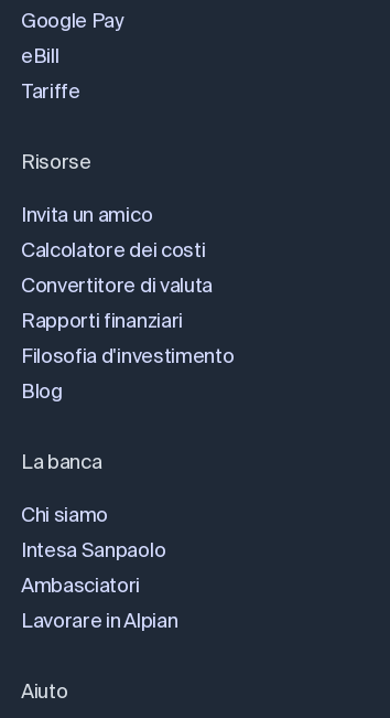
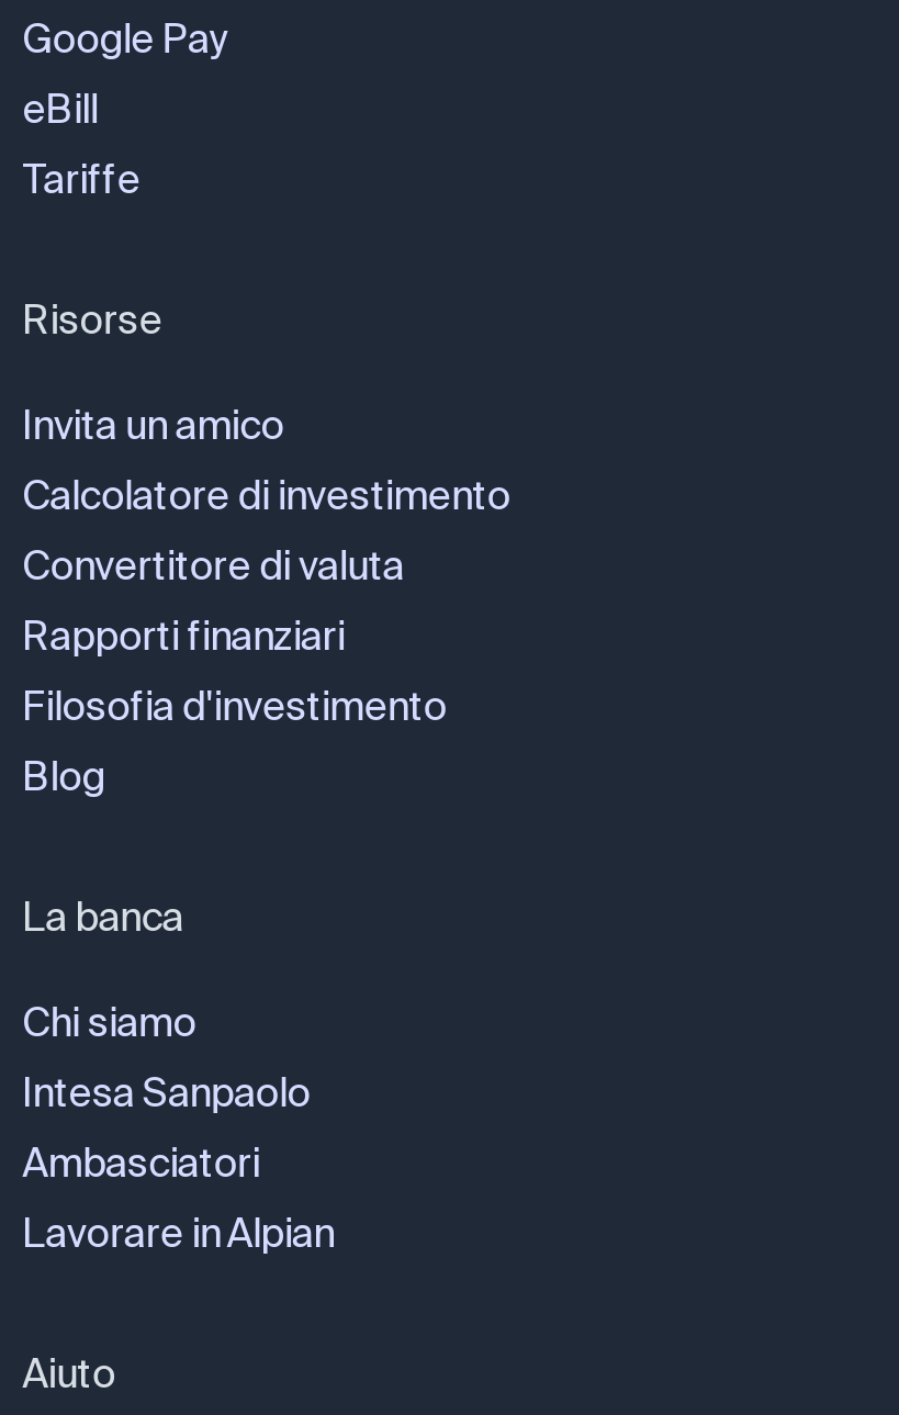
- Calcolatore dei costi
+ Calcolatore di investimento
